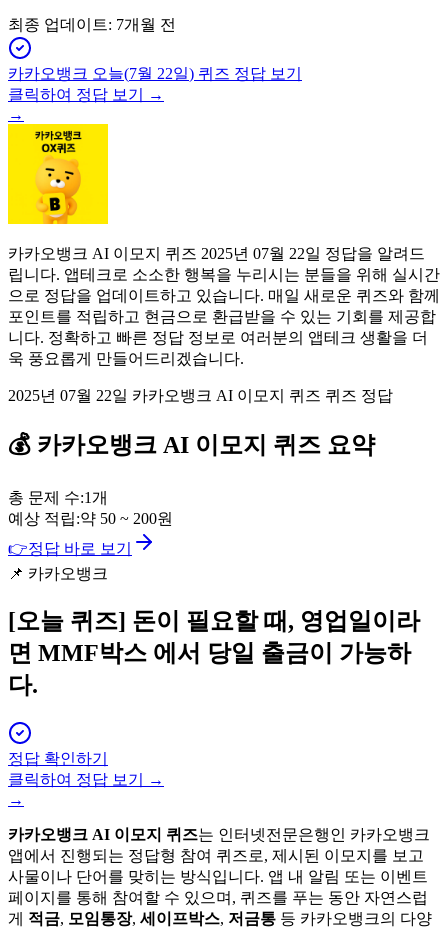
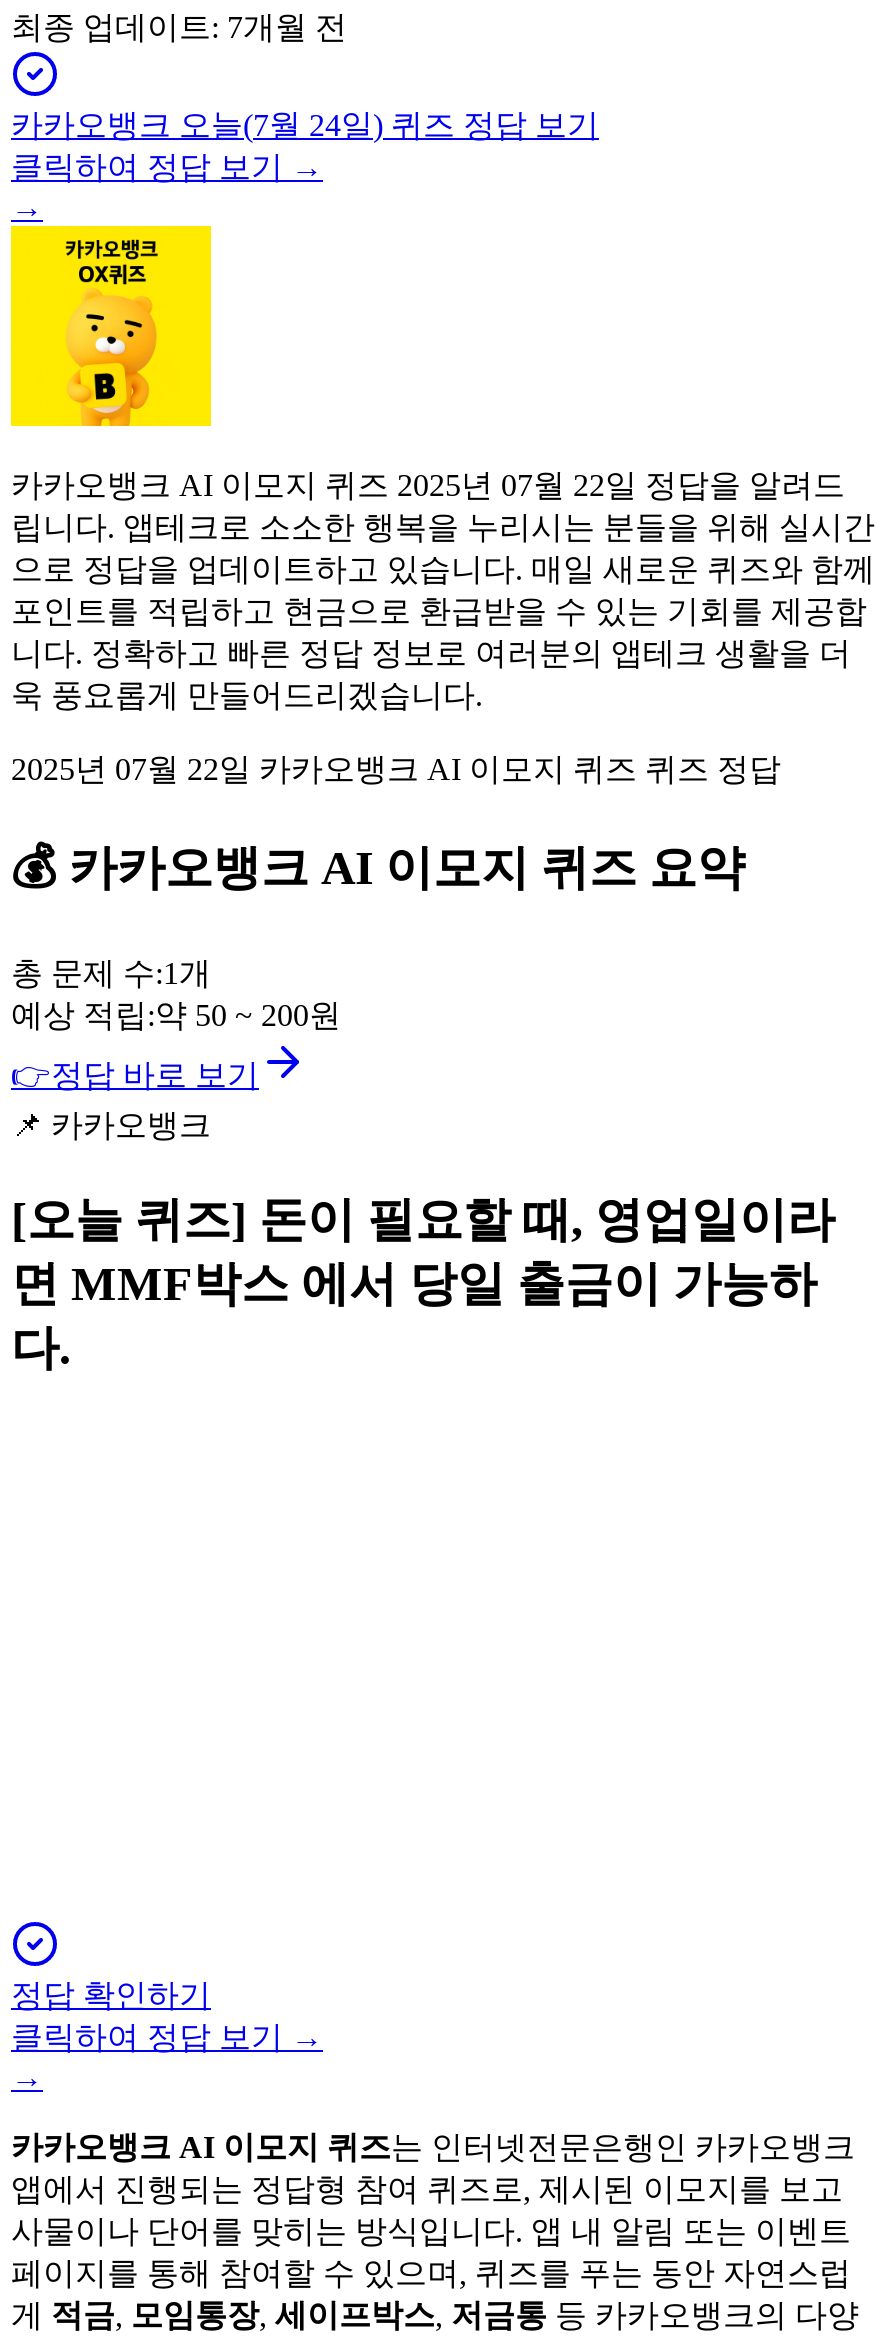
- 카카오뱅크 오늘(7월 22일) 퀴즈 정답 보기
+ 카카오뱅크 오늘(7월 24일) 퀴즈 정답 보기
